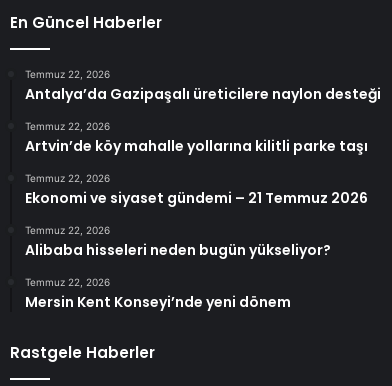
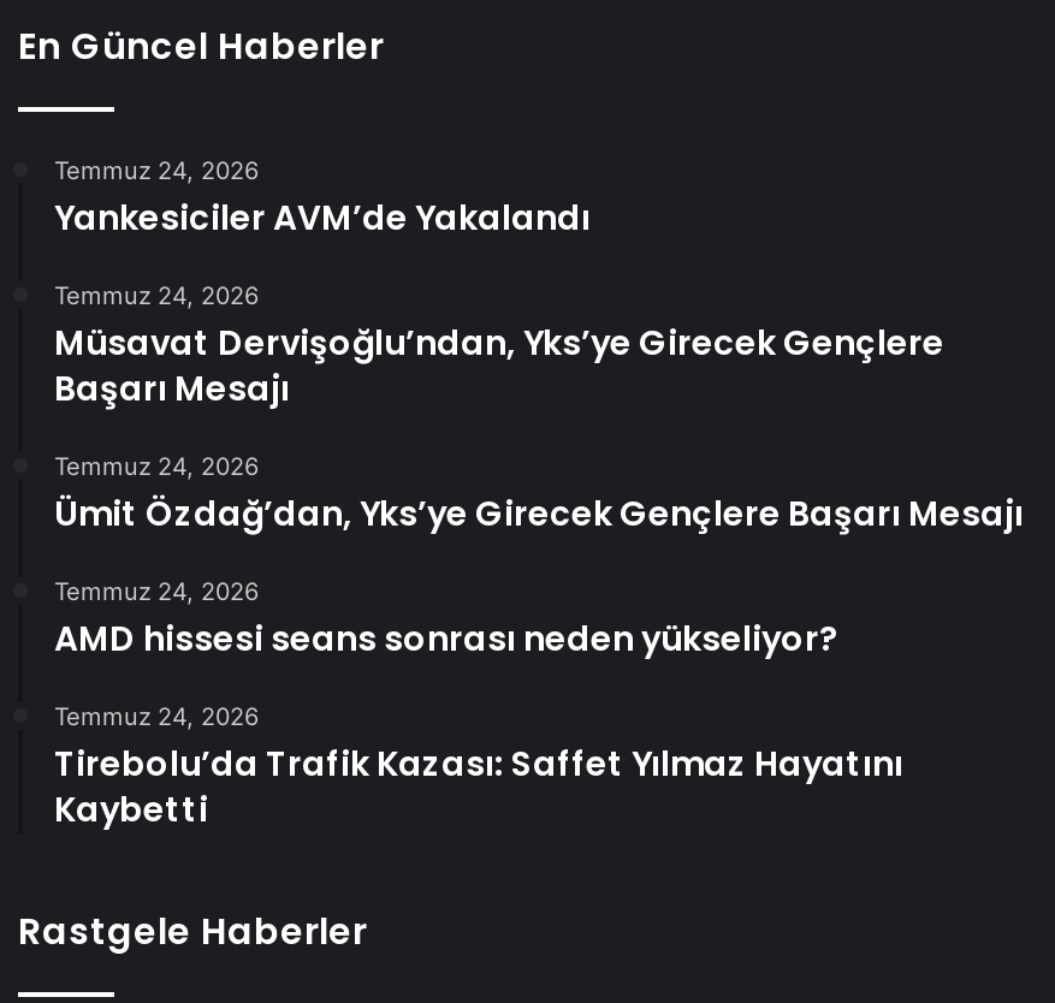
- Temmuz 22, 2026
- Antalya’da Gazipaşalı üreticilere naylon desteği
+ Temmuz 24, 2026
+ Yankesiciler AVM’de Yakalandı

- Temmuz 22, 2026
- Artvin’de köy mahalle yollarına kilitli parke taşı
+ Temmuz 24, 2026
+ Müsavat Dervişoğlu’ndan, Yks’ye Girecek Gençlere
+ Başarı Mesajı

- Temmuz 22, 2026
- Ekonomi ve siyaset gündemi – 21 Temmuz 2026
+ Temmuz 24, 2026
+ Ümit Özdağ’dan, Yks’ye Girecek Gençlere Başarı Mesajı

- Temmuz 22, 2026
- Alibaba hisseleri neden bugün yükseliyor?
+ Temmuz 24, 2026
+ AMD hissesi seans sonrası neden yükseliyor?

- Temmuz 22, 2026
- Mersin Kent Konseyi’nde yeni dönem
+ Temmuz 24, 2026
+ Tirebolu’da Trafik Kazası: Saffet Yılmaz Hayatını
+ Kaybetti
